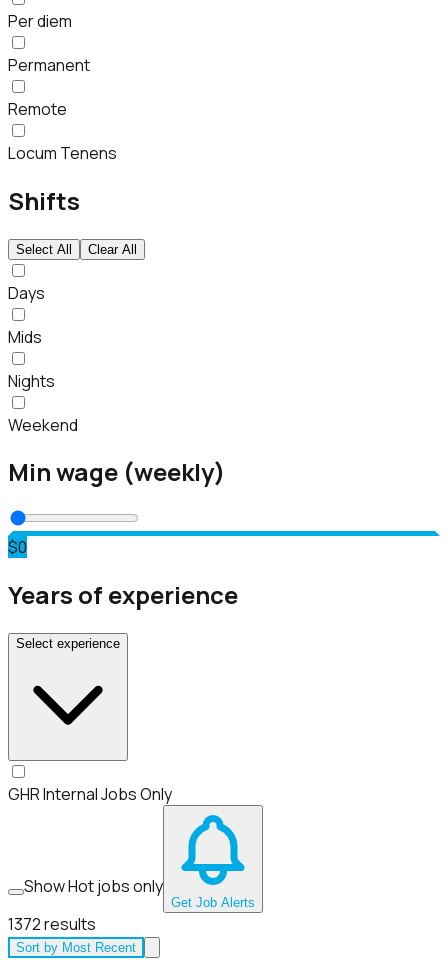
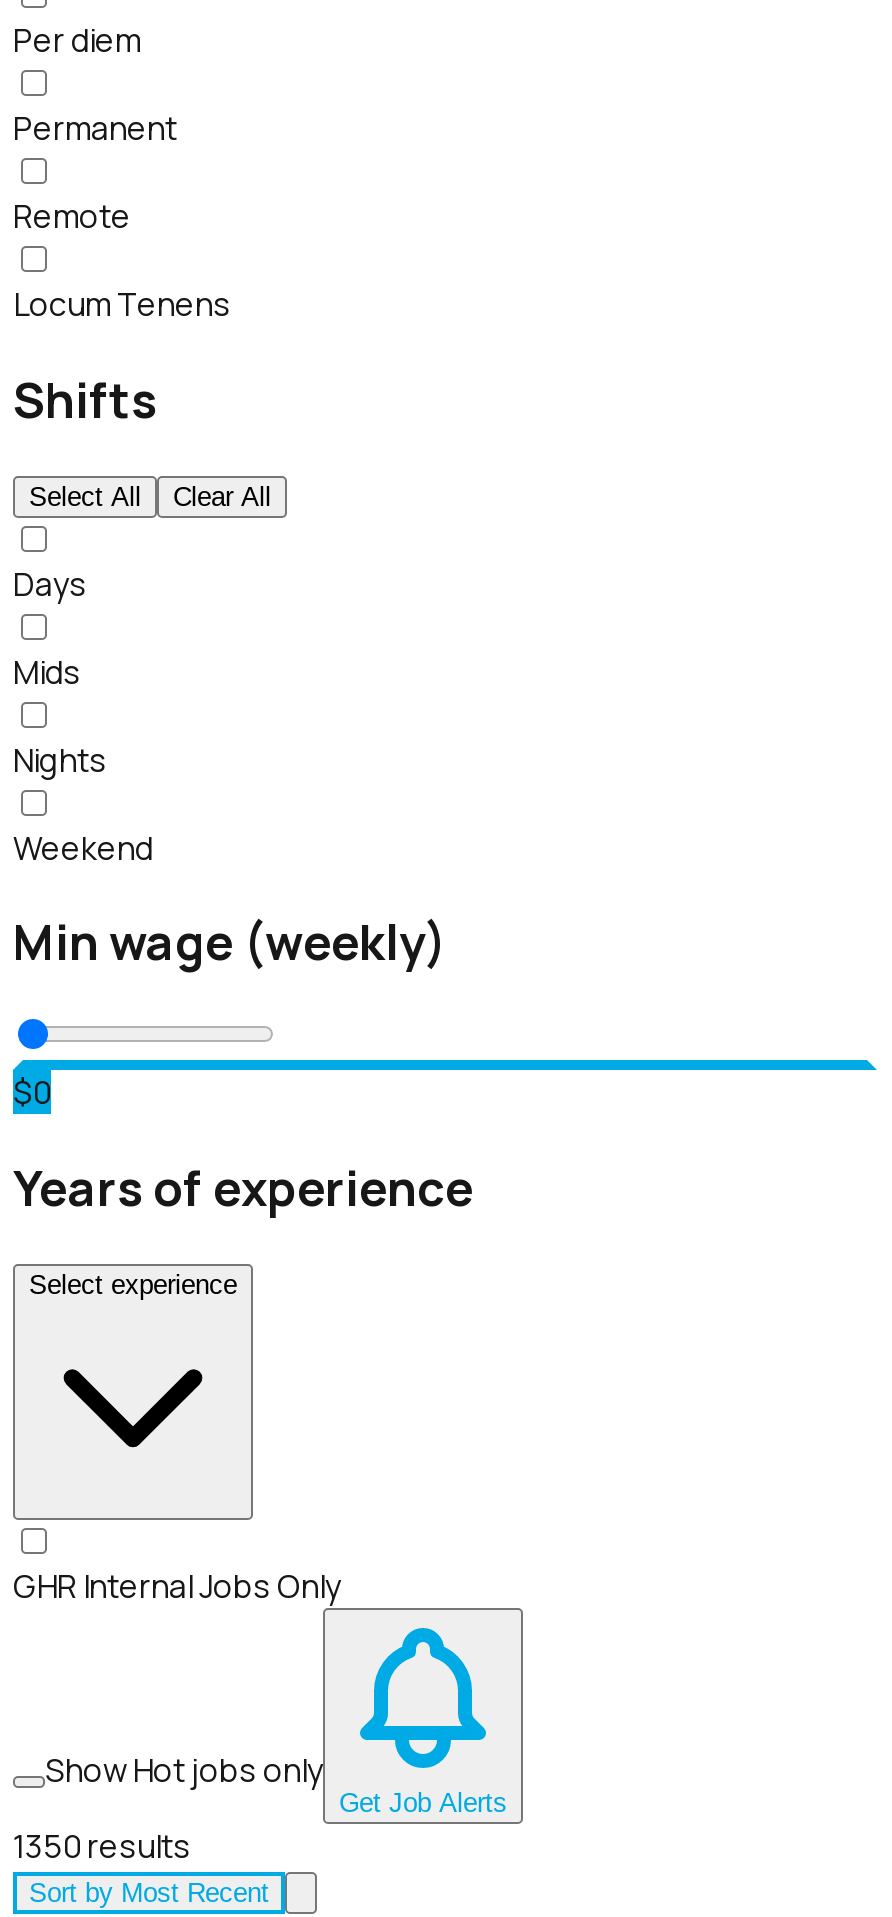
- 1372 results
+ 1350 results
